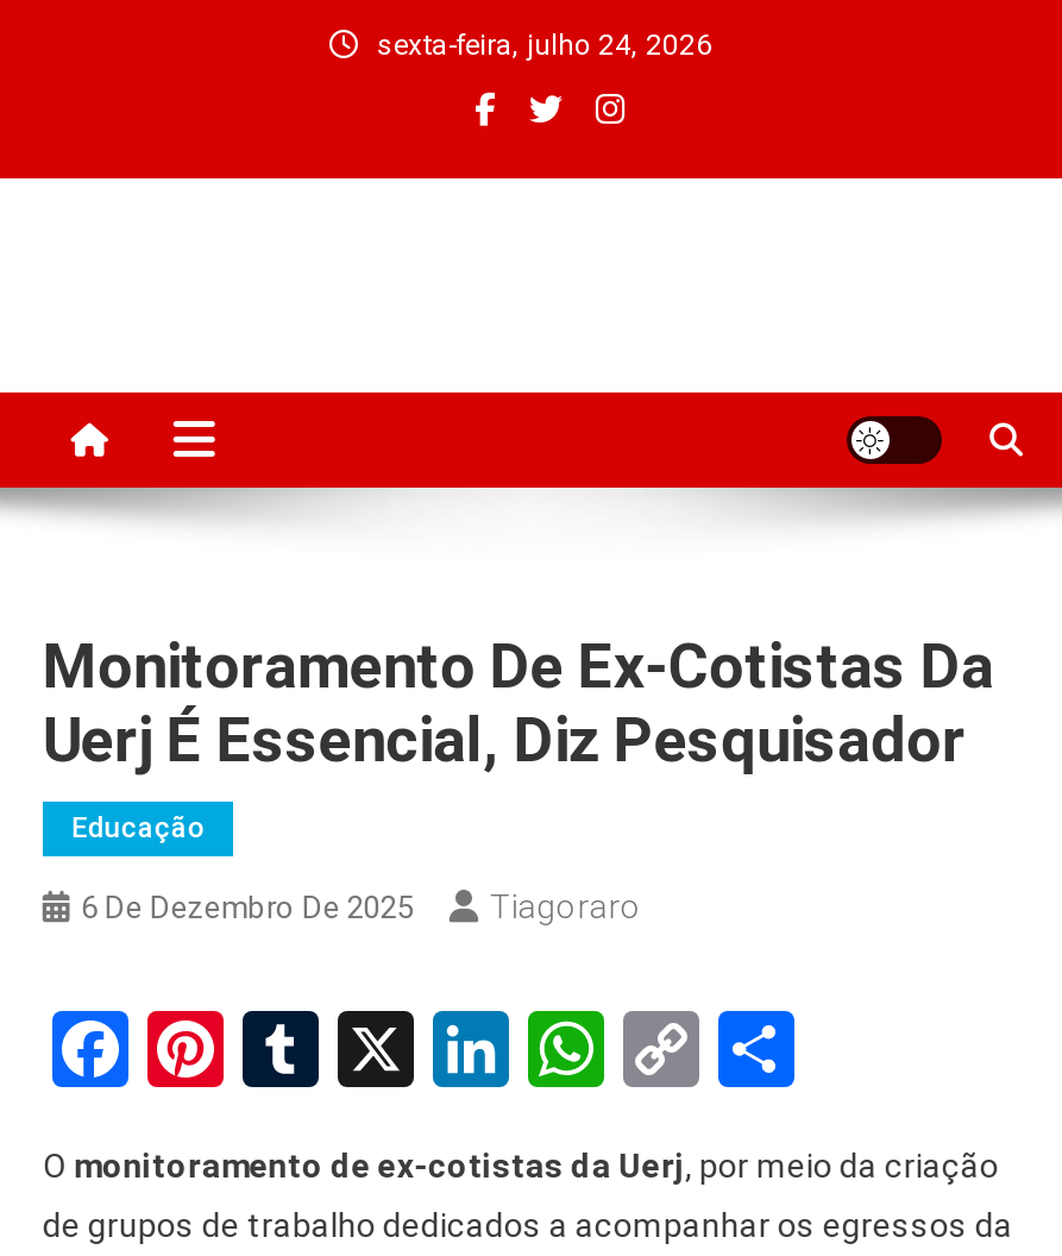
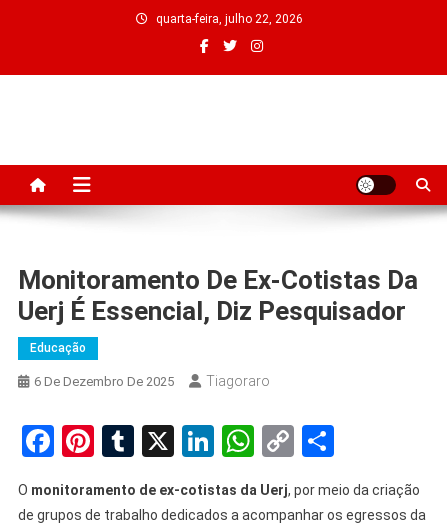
- sexta-feira, julho 24, 2026
+ quarta-feira, julho 22, 2026
